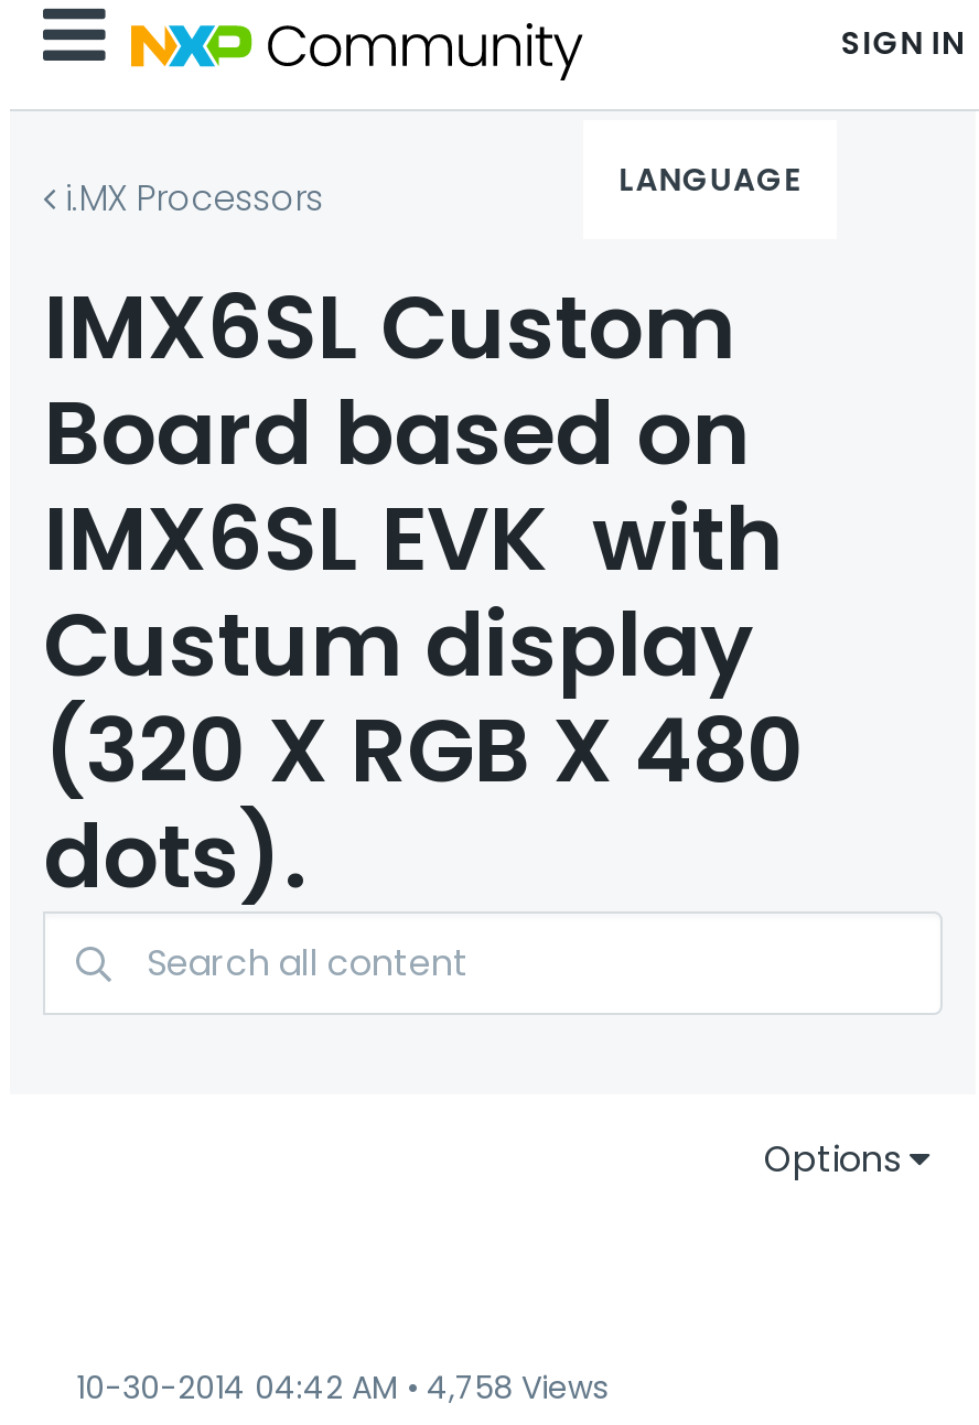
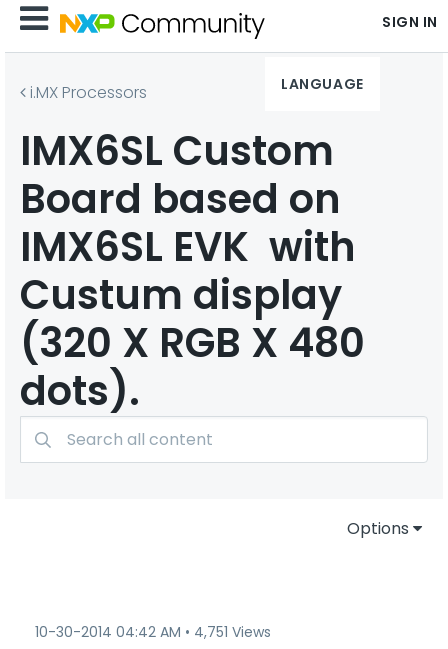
- 10-30-2014 04:42 AM 4,758 Views
+ 10-30-2014 04:42 AM 4,751 Views
